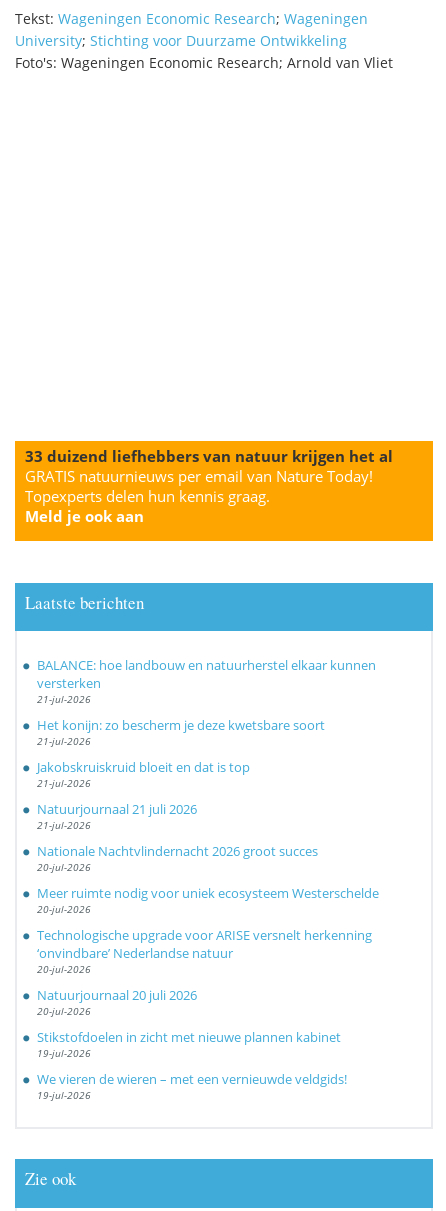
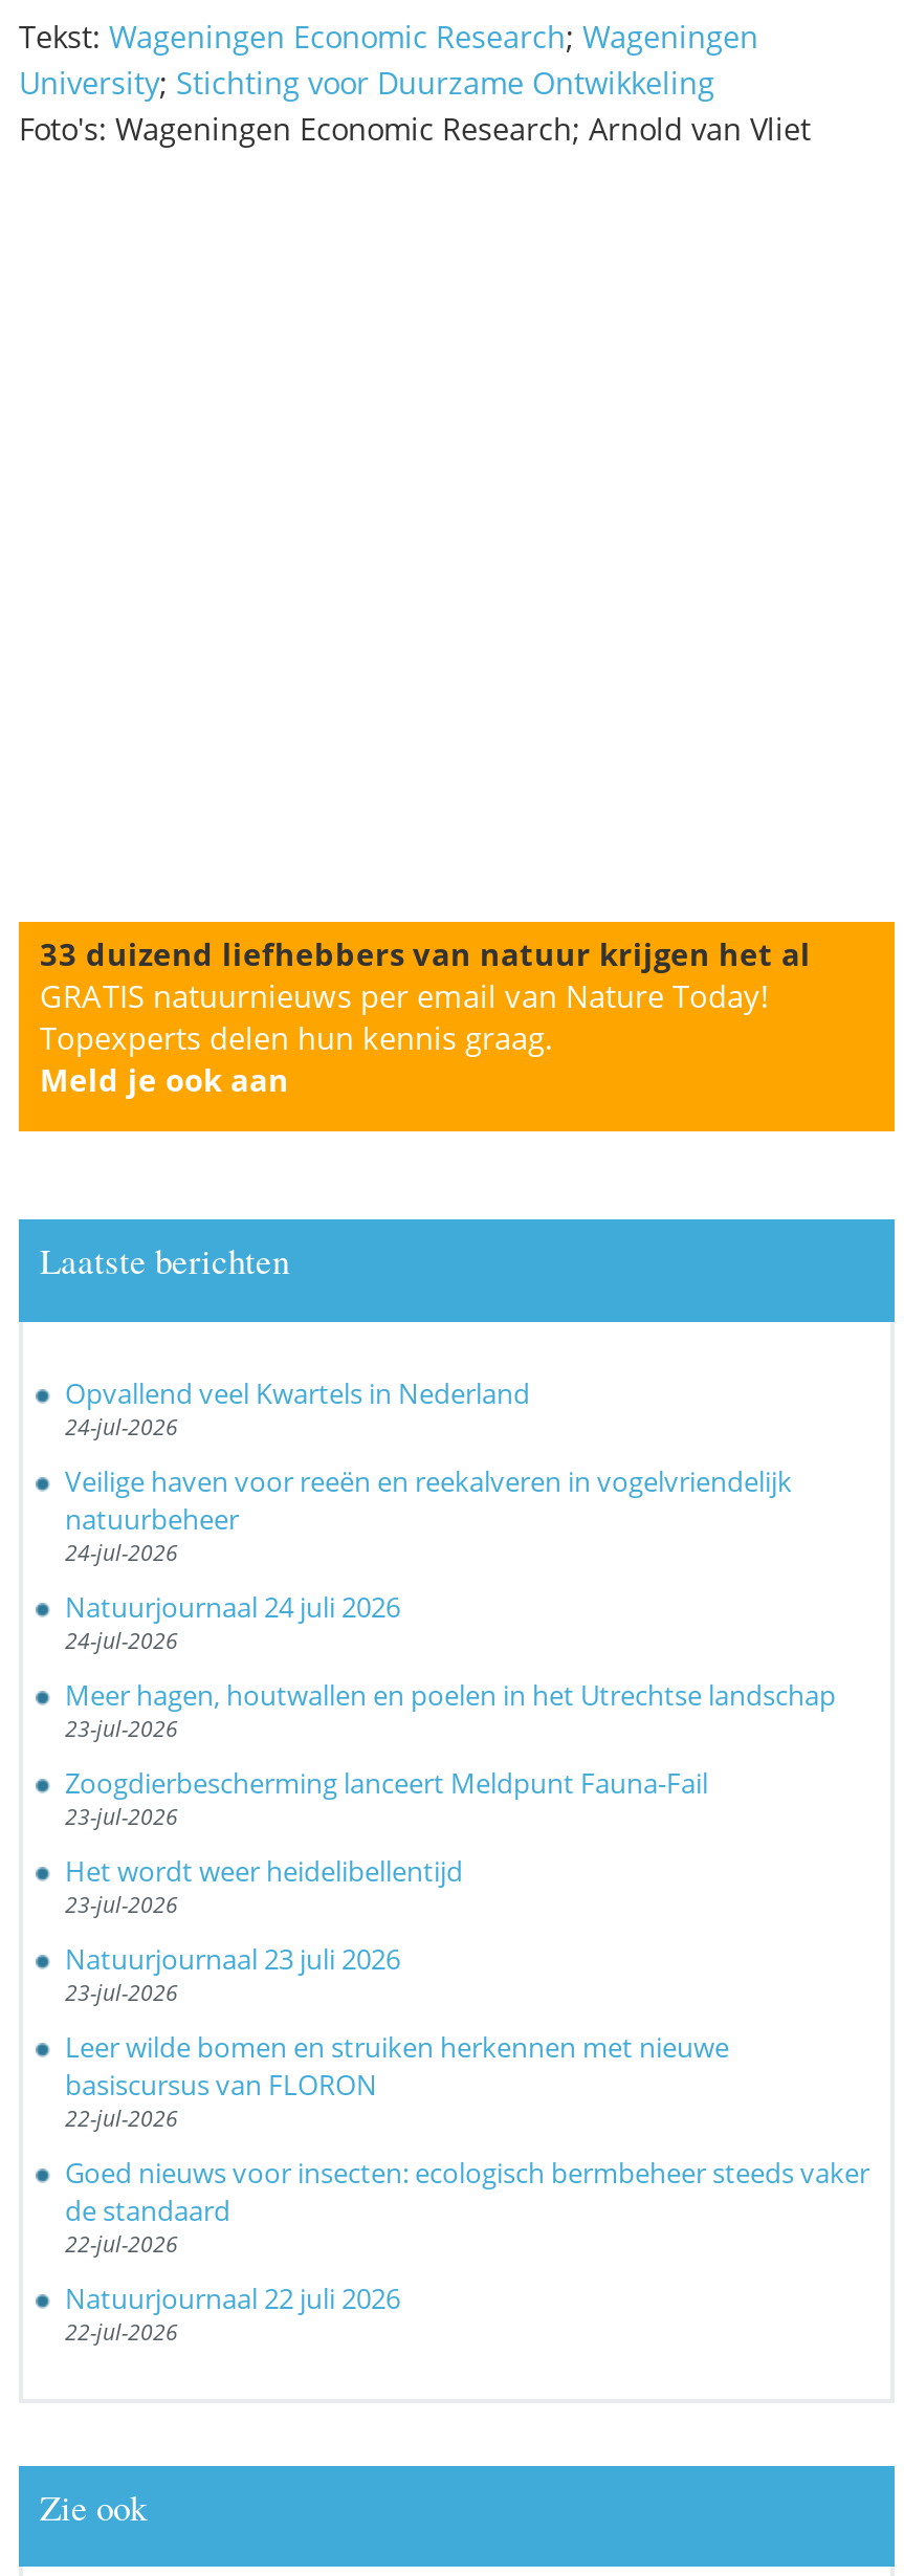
- BALANCE: hoe landbouw en natuurherstel elkaar kunnen
- versterken
- 21-jul-2026
+ Opvallend veel Kwartels in Nederland
+ 24-jul-2026

- Het konijn: zo bescherm je deze kwetsbare soort
- 21-jul-2026
+ Veilige haven voor reeën en reekalveren in vogelvriendelijk
+ natuurbeheer
+ 24-jul-2026

- Jakobskruiskruid bloeit en dat is top
- 21-jul-2026
+ Natuurjournaal 24 juli 2026
+ 24-jul-2026

- Natuurjournaal 21 juli 2026
- 21-jul-2026
+ Meer hagen, houtwallen en poelen in het Utrechtse landschap
+ 23-jul-2026

- Nationale Nachtvlindernacht 2026 groot succes
- 20-jul-2026
+ Zoogdierbescherming lanceert Meldpunt Fauna-Fail
+ 23-jul-2026

- Meer ruimte nodig voor uniek ecosysteem Westerschelde
- 20-jul-2026
+ Het wordt weer heidelibellentijd
+ 23-jul-2026

- Technologische upgrade voor ARISE versnelt herkenning
- ‘onvindbare’ Nederlandse natuur
- 20-jul-2026
+ Natuurjournaal 23 juli 2026
+ 23-jul-2026

- Natuurjournaal 20 juli 2026
- 20-jul-2026
+ Leer wilde bomen en struiken herkennen met nieuwe
+ basiscursus van FLORON
+ 22-jul-2026

- Stikstofdoelen in zicht met nieuwe plannen kabinet
- 19-jul-2026
+ Goed nieuws voor insecten: ecologisch bermbeheer steeds vaker
+ de standaard
+ 22-jul-2026

- We vieren de wieren – met een vernieuwde veldgids!
- 19-jul-2026
+ Natuurjournaal 22 juli 2026
+ 22-jul-2026
